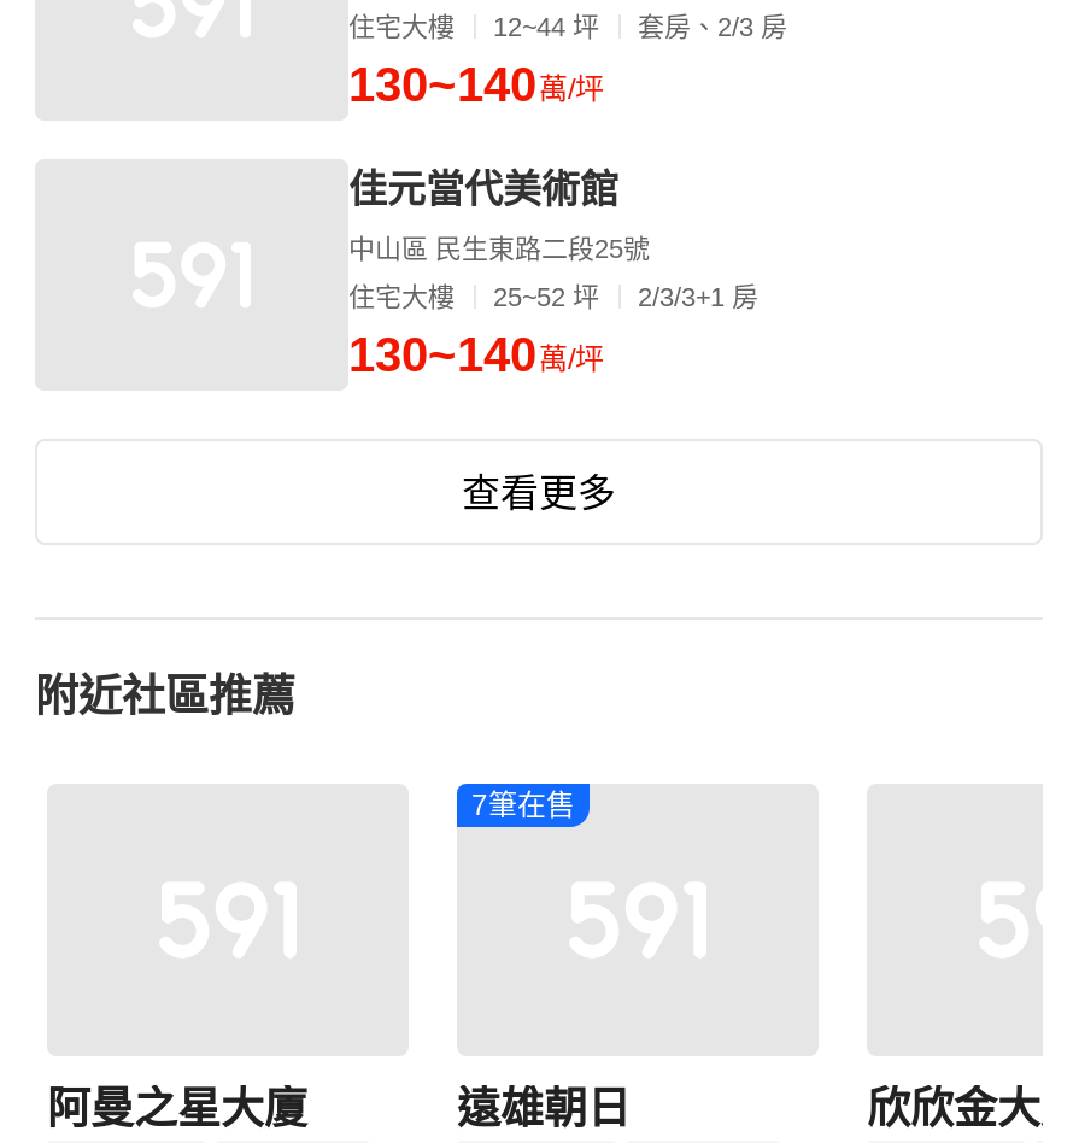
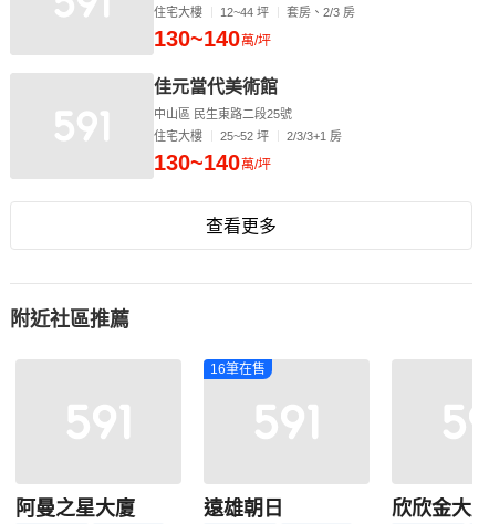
- 7筆在售
+ 16筆在售
